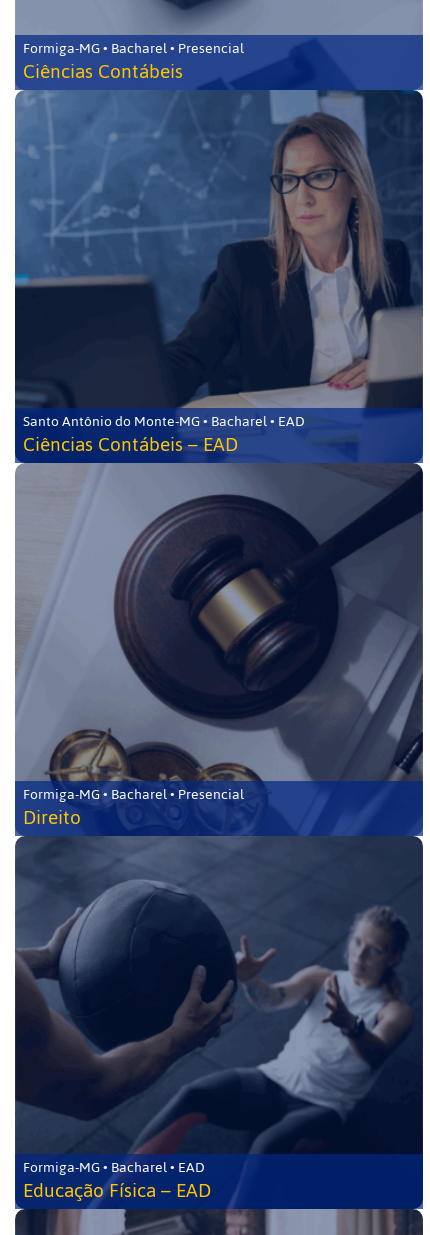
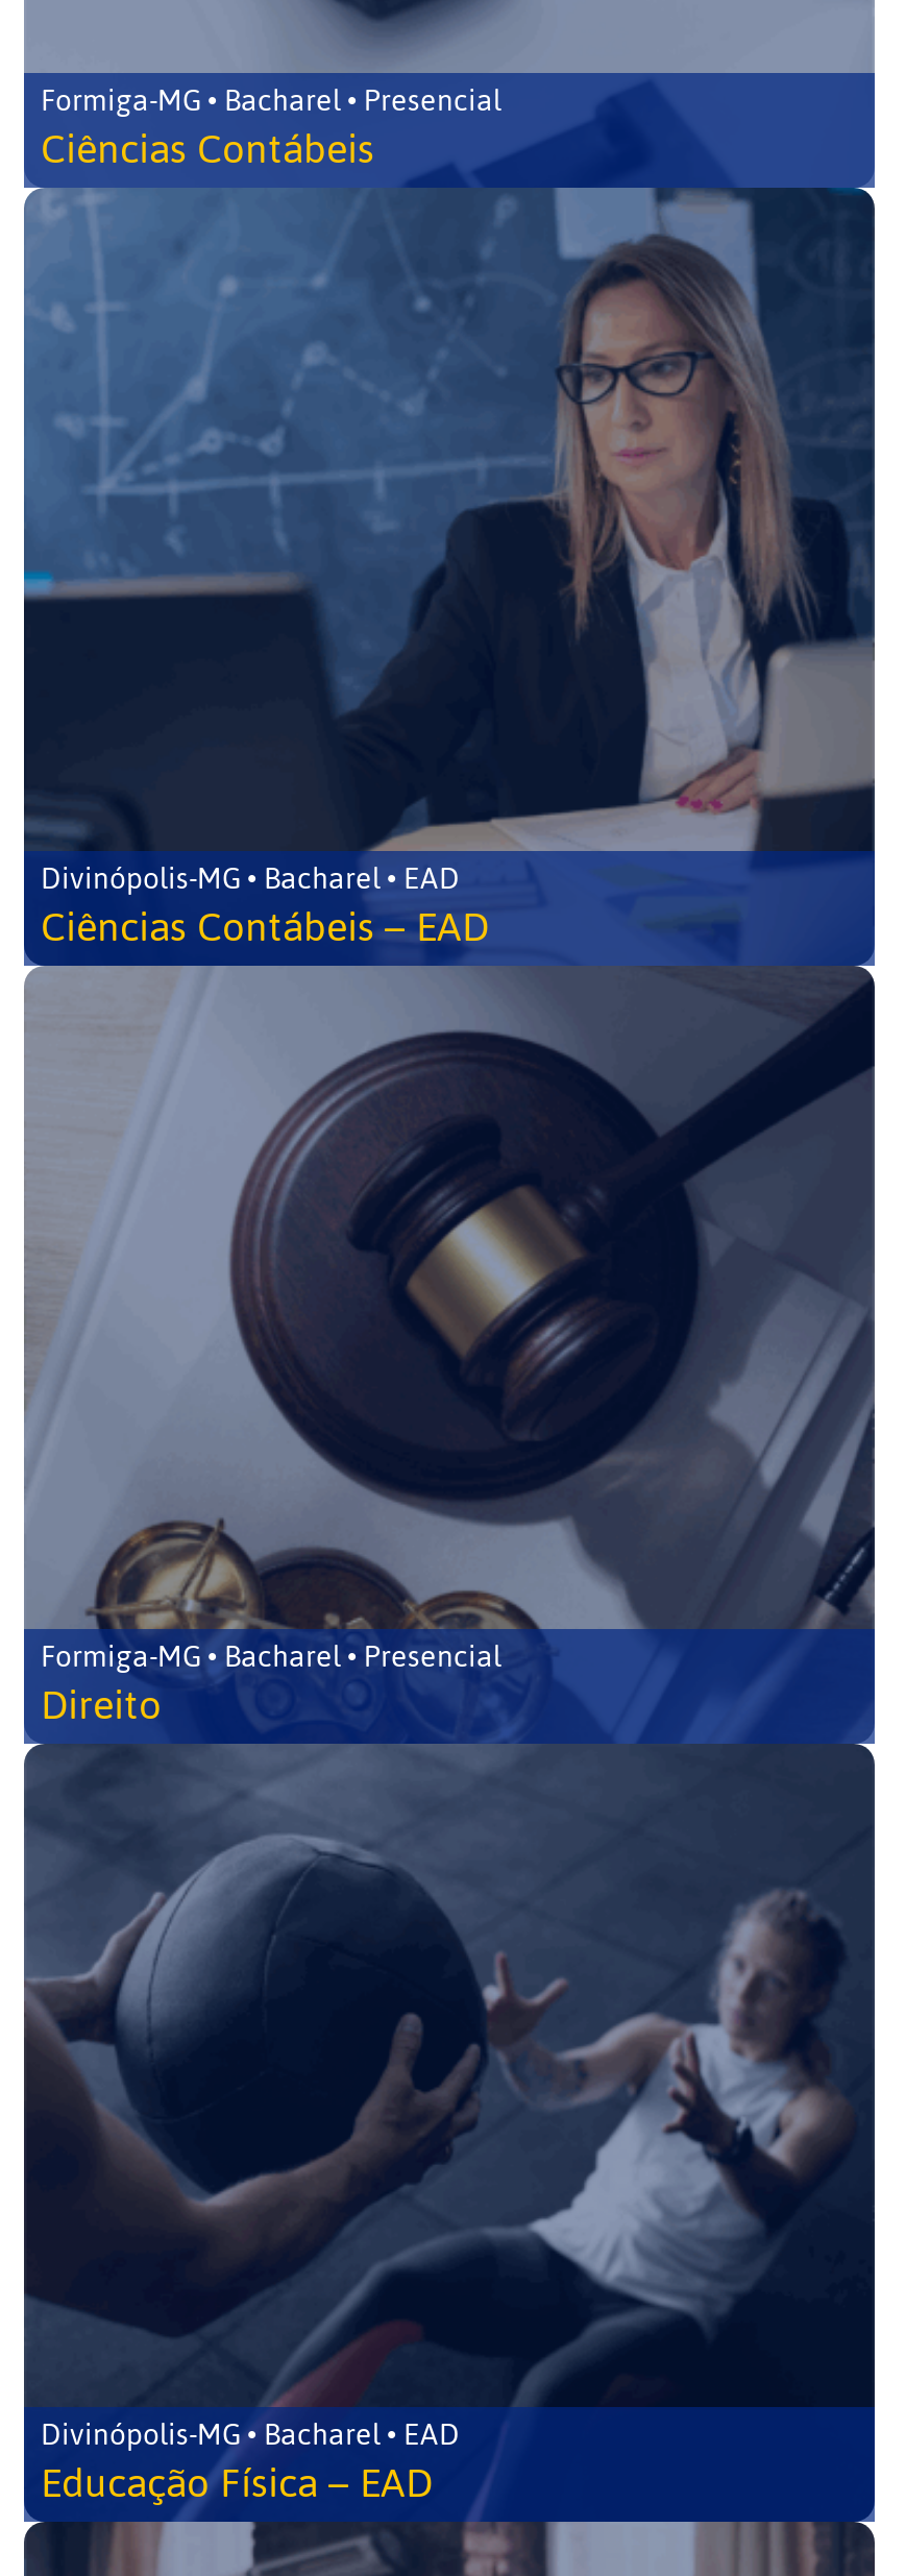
- Santo Antônio do Monte-MG • Bacharel • EAD
+ Divinópolis-MG • Bacharel • EAD

- Formiga-MG • Bacharel • EAD
+ Divinópolis-MG • Bacharel • EAD
